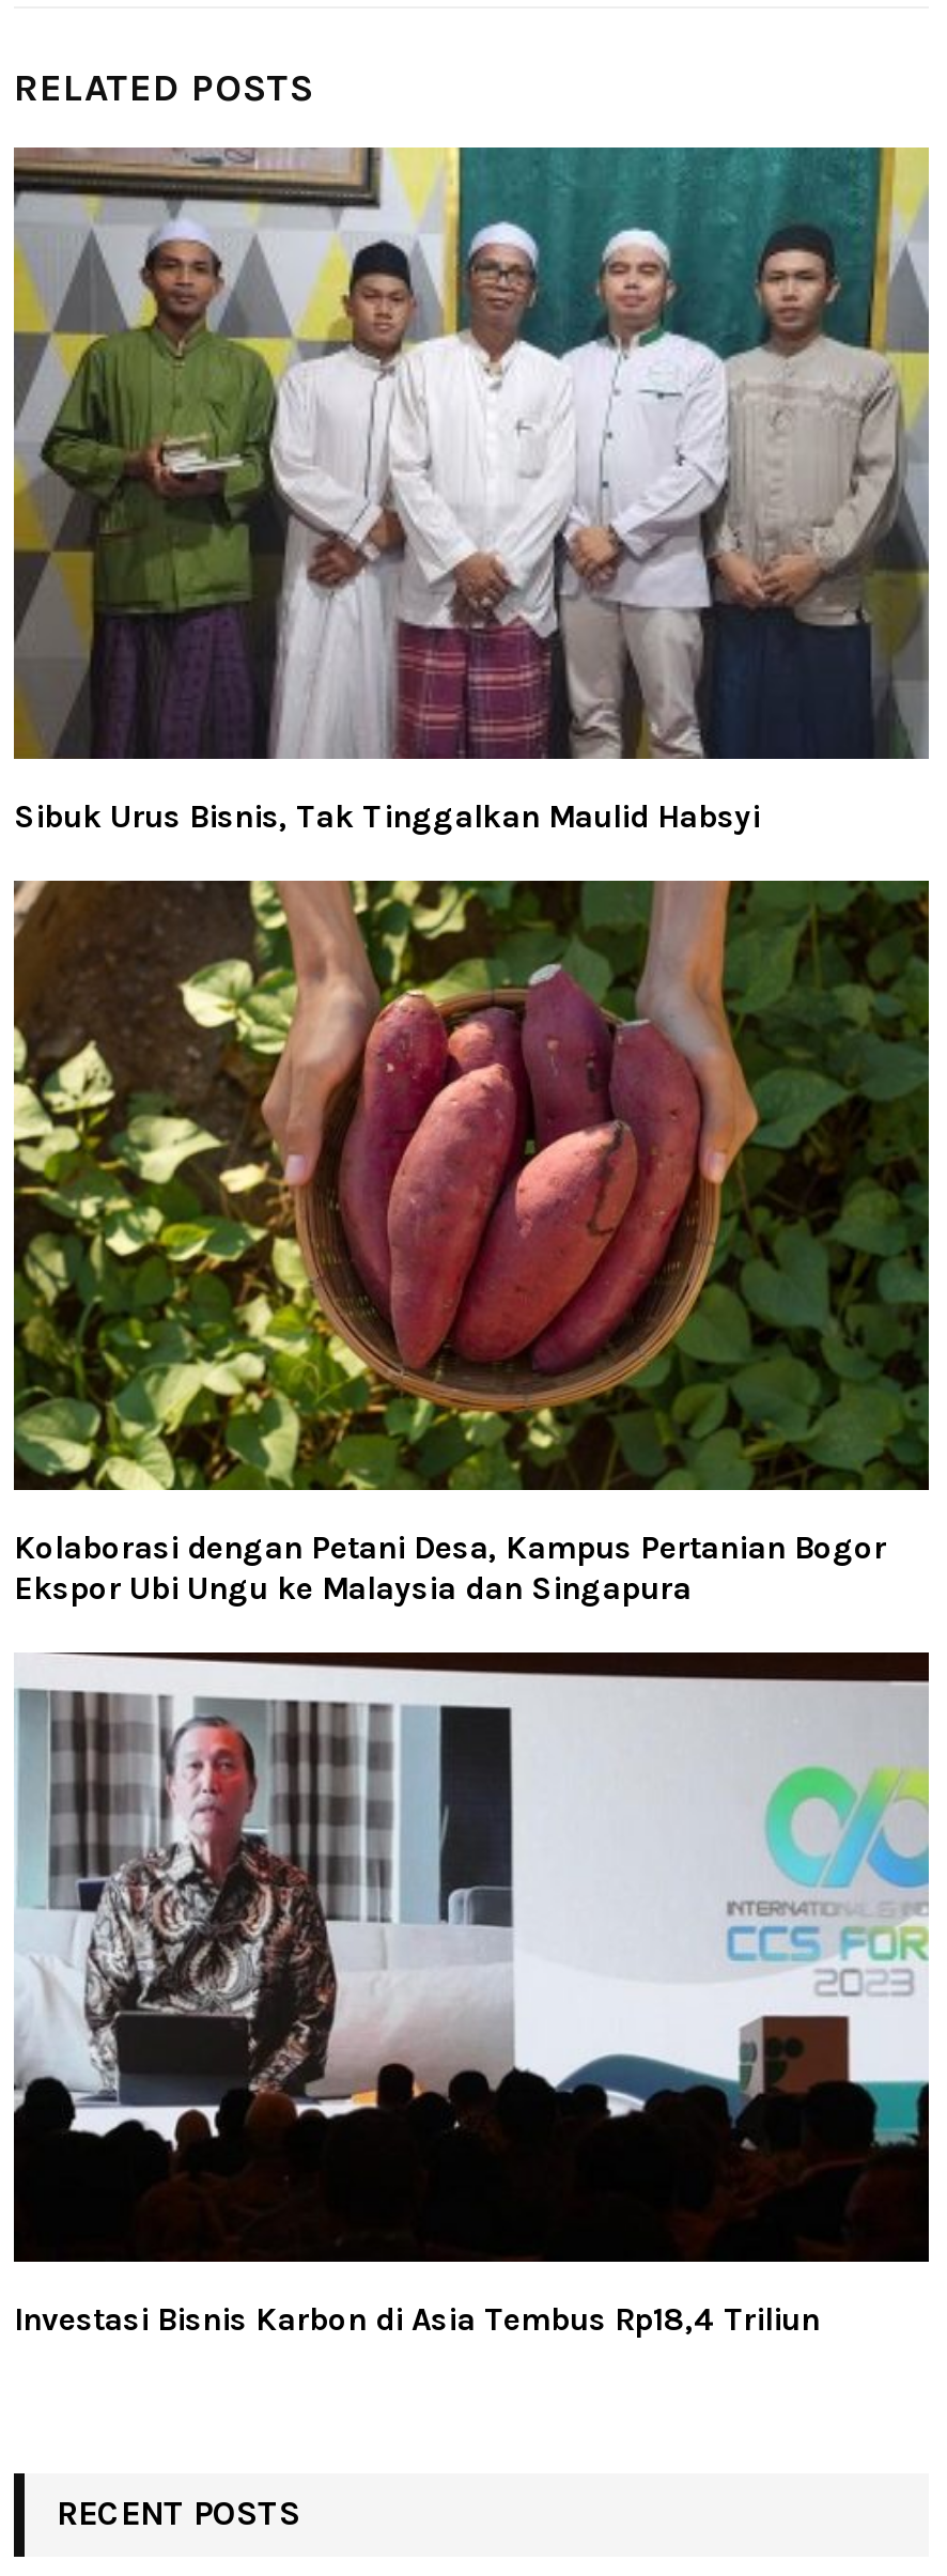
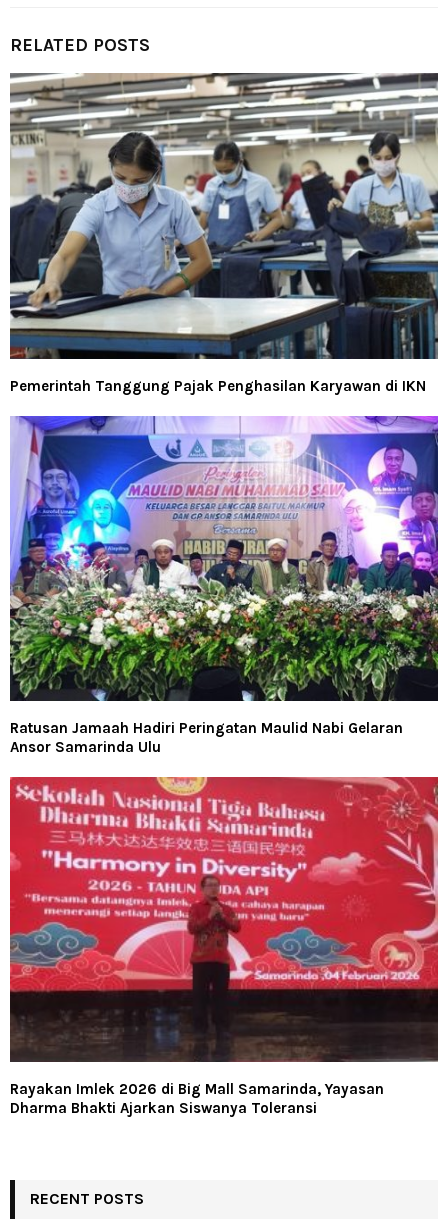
- [image]
- Sibuk Urus Bisnis, Tak Tinggalkan Maulid Habsyi
+ [image]
+ Pemerintah Tanggung Pajak Penghasilan Karyawan di IKN

- [image]
- Kolaborasi dengan Petani Desa, Kampus Pertanian Bogor
- Ekspor Ubi Ungu ke Malaysia dan Singapura
+ [image]
+ Ratusan Jamaah Hadiri Peringatan Maulid Nabi Gelaran
+ Ansor Samarinda Ulu

- [image]
- Investasi Bisnis Karbon di Asia Tembus Rp18,4 Triliun
+ [image]
+ Rayakan Imlek 2026 di Big Mall Samarinda, Yayasan
+ Dharma Bhakti Ajarkan Siswanya Toleransi
